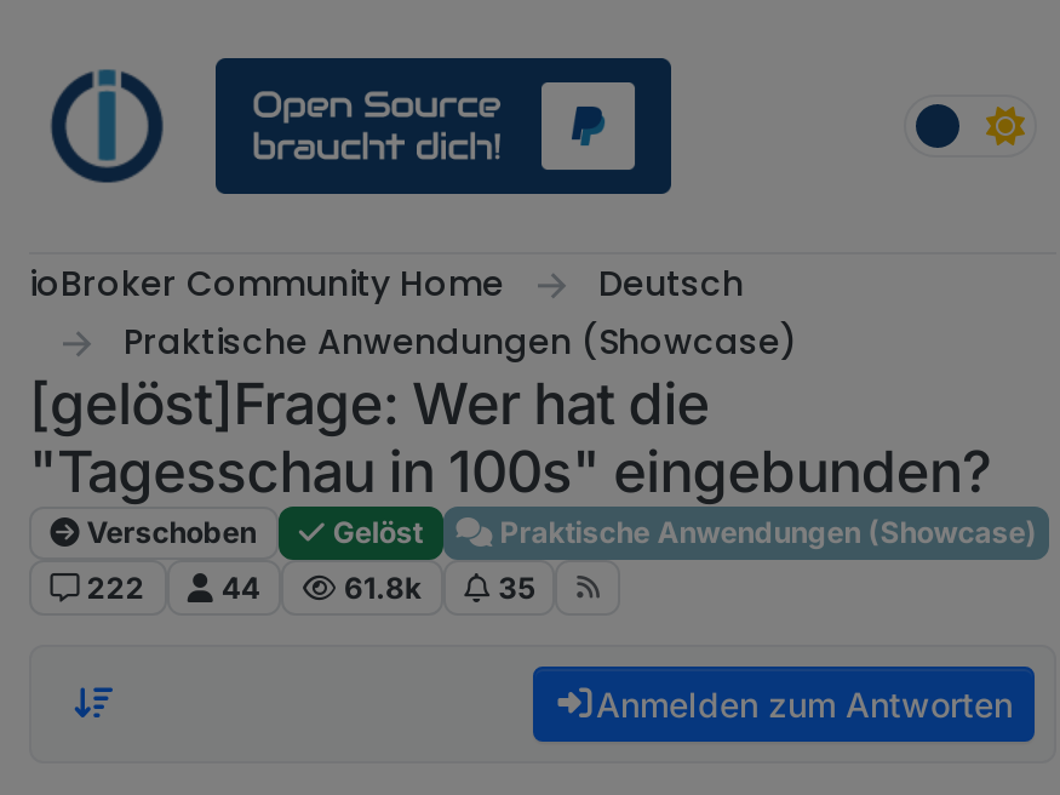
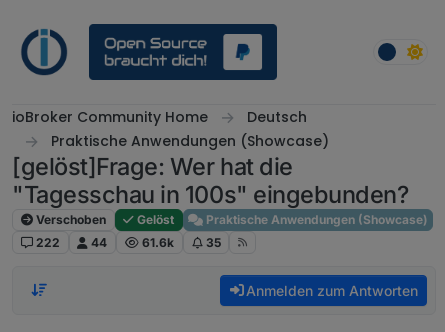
- 61.8k
+ 61.6k
